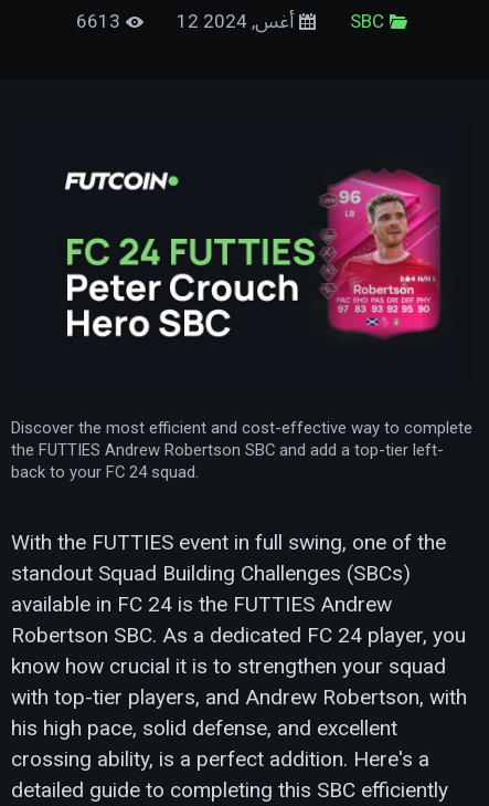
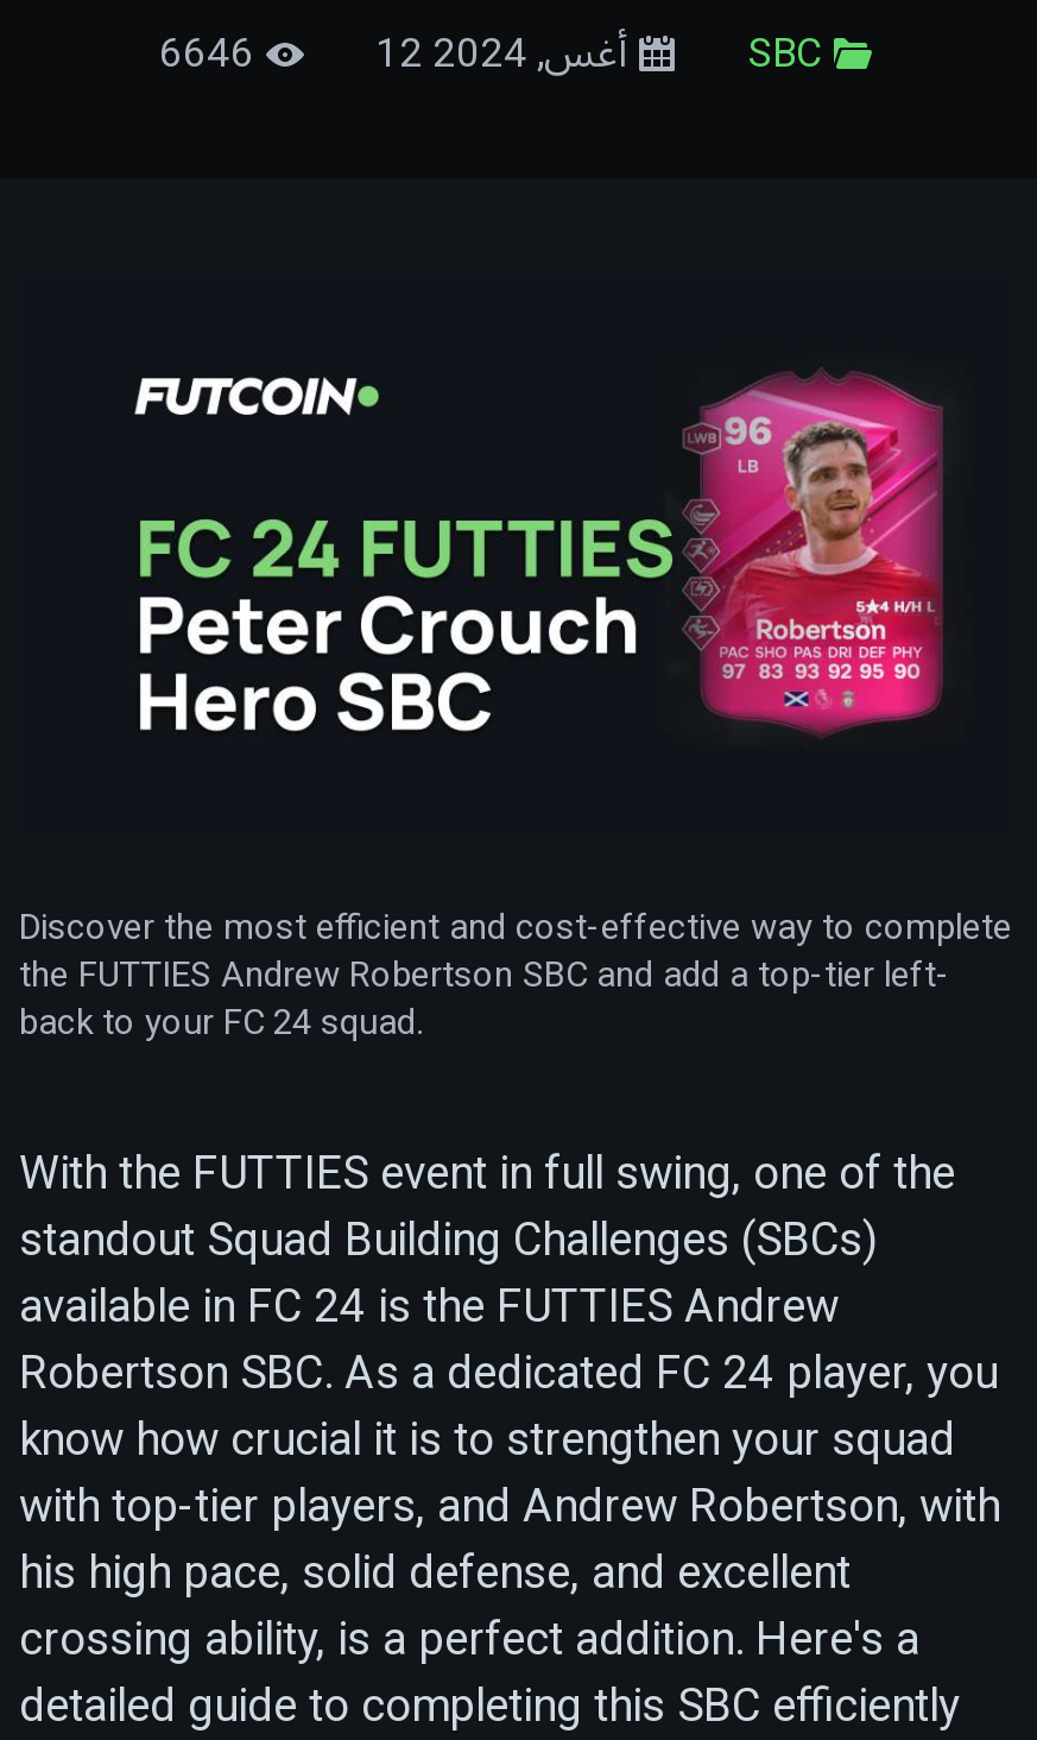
- 6613
+ 6646
